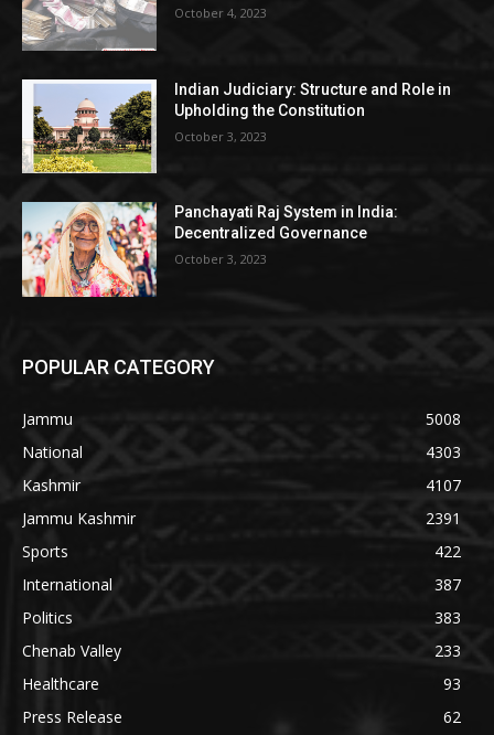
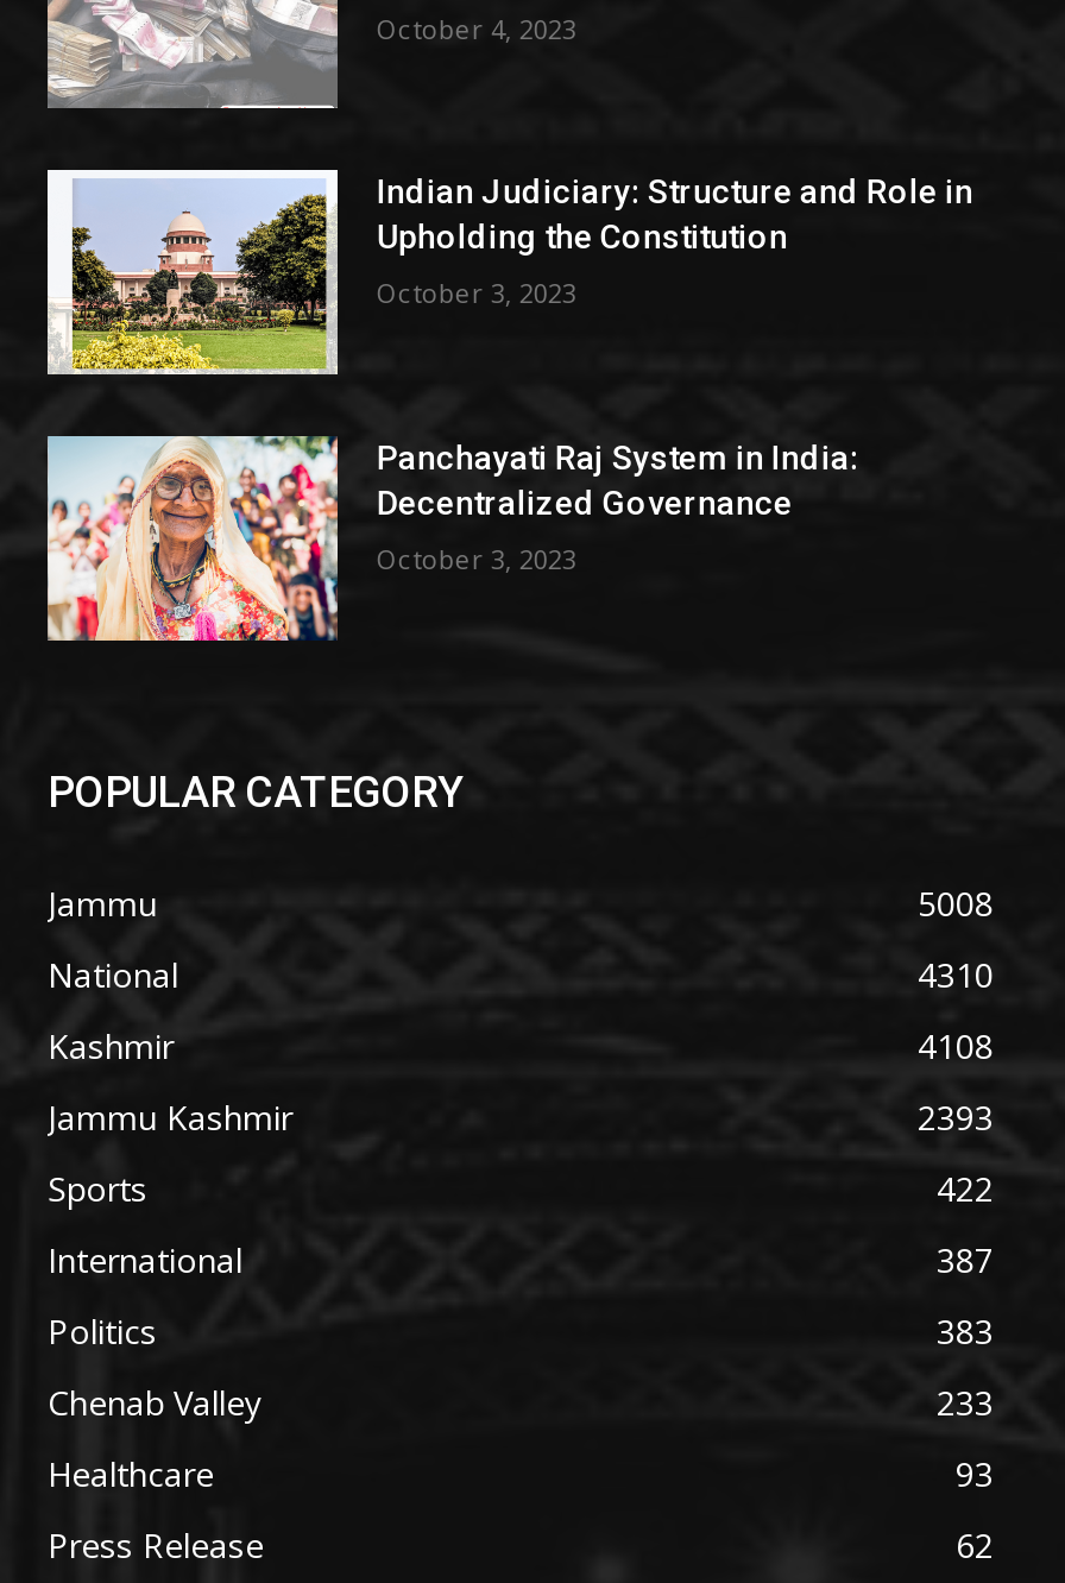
- 4303
+ 4310

- 4107
+ 4108

- 2391
+ 2393
